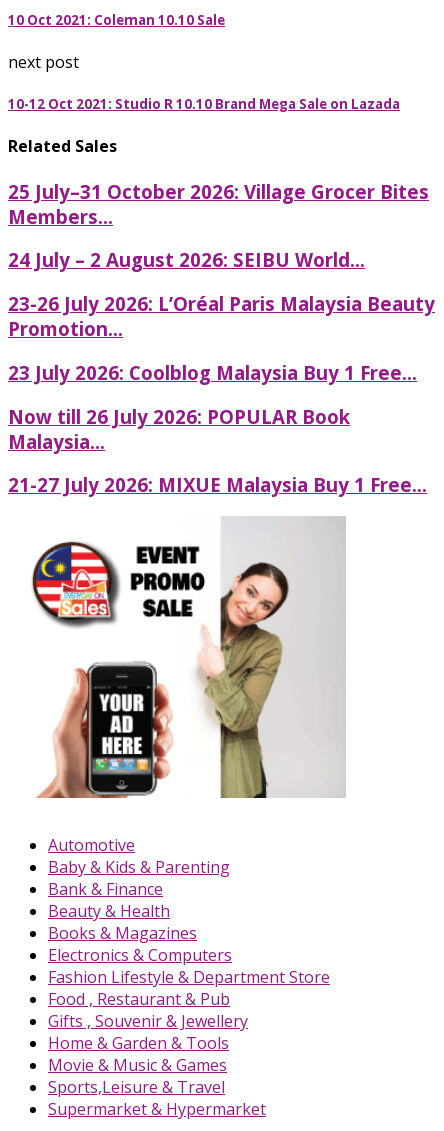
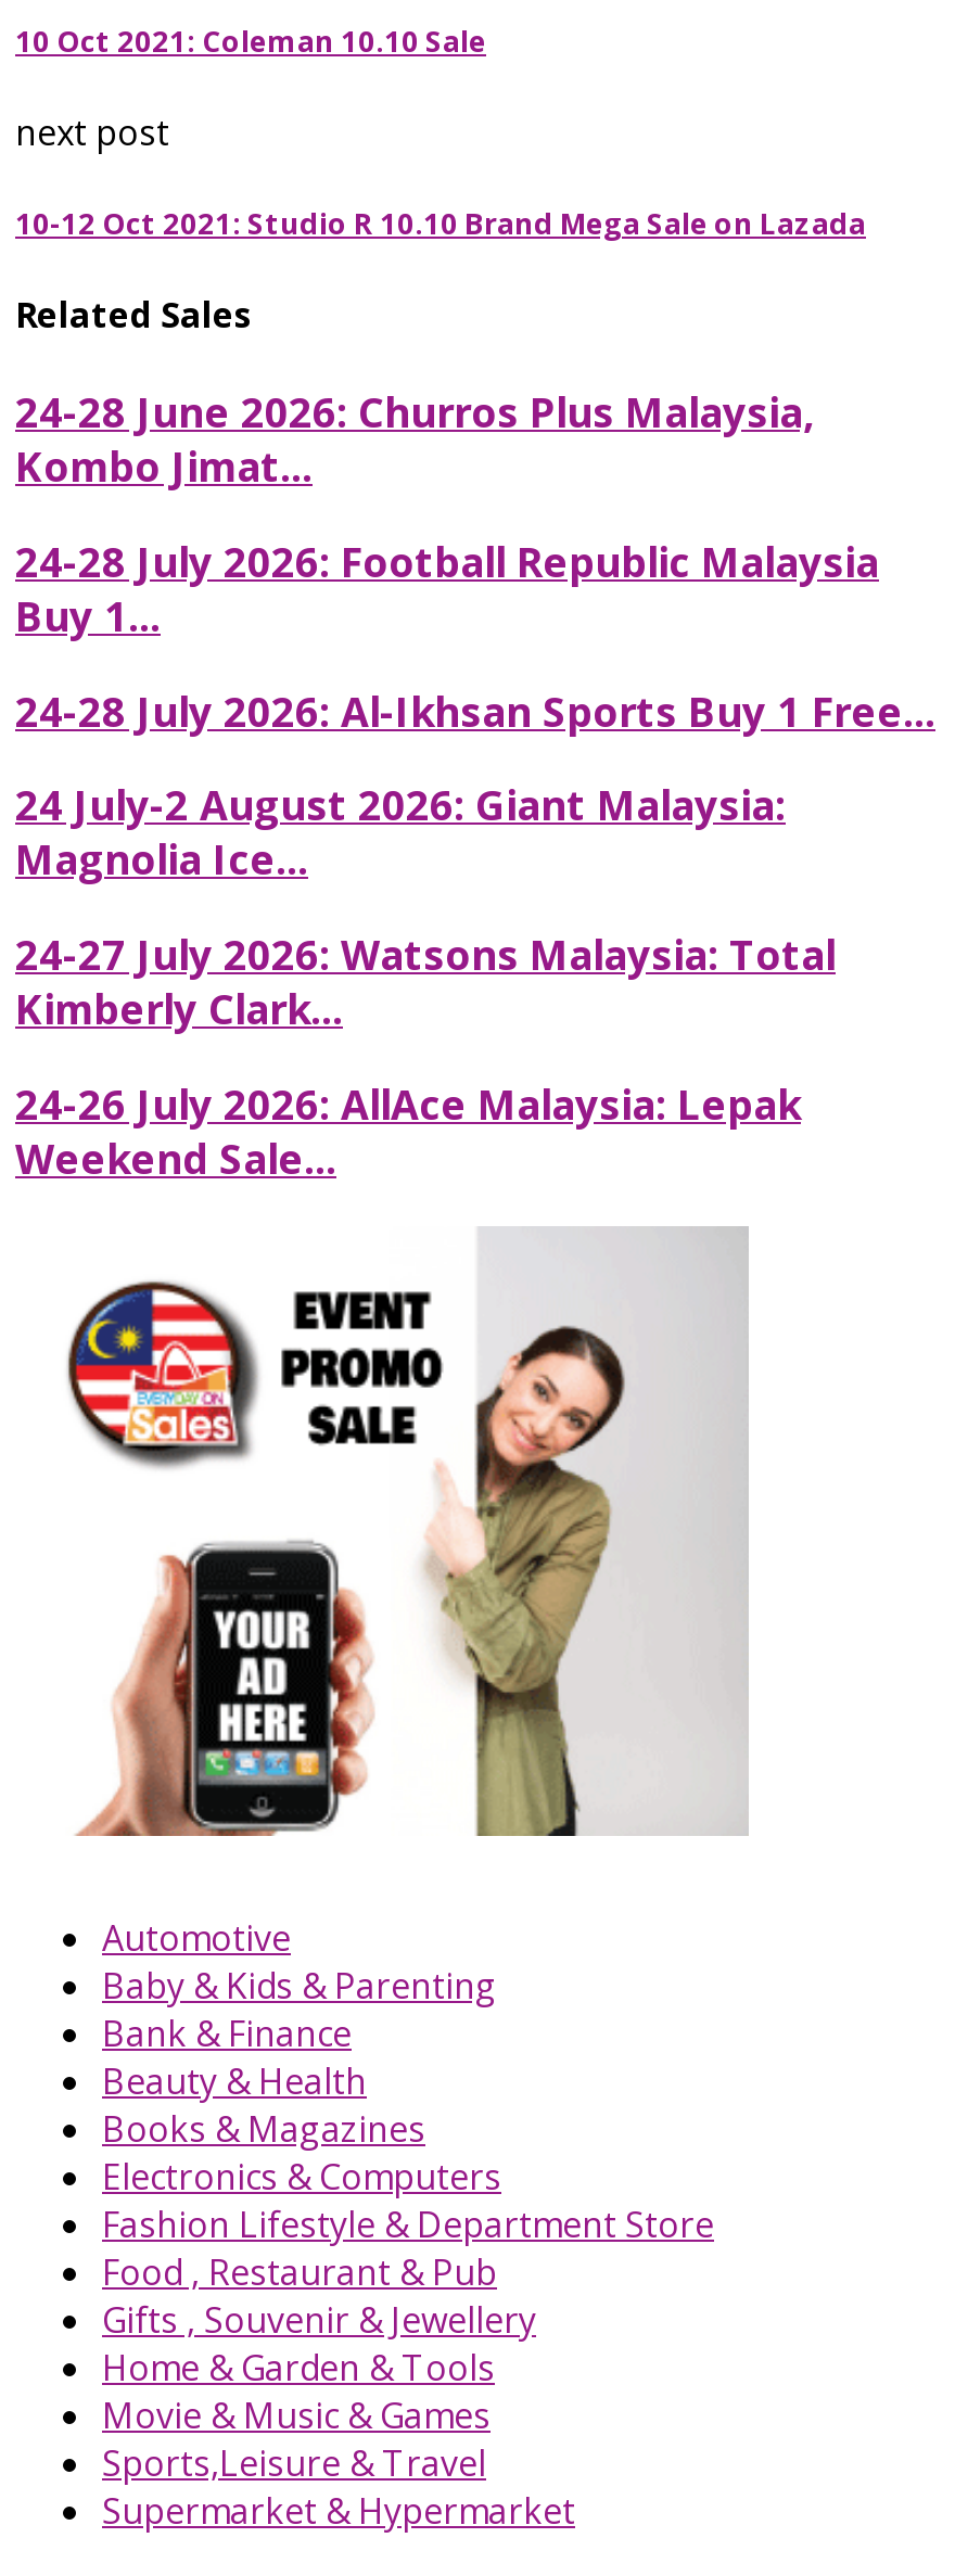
- 25 July–31 October 2026: Village Grocer Bites
- Members...
+ 24-28 June 2026: Churros Plus Malaysia,
+ Kombo Jimat...

- 24 July – 2 August 2026: SEIBU World...
+ 24-28 July 2026: Football Republic Malaysia
+ Buy 1...

- 23-26 July 2026: L’Oréal Paris Malaysia Beauty
- Promotion...
+ 24-28 July 2026: Al-Ikhsan Sports Buy 1 Free...

- 23 July 2026: Coolblog Malaysia Buy 1 Free...
+ 24 July-2 August 2026: Giant Malaysia:
+ Magnolia Ice...

- Now till 26 July 2026: POPULAR Book
- Malaysia...
+ 24-27 July 2026: Watsons Malaysia: Total
+ Kimberly Clark...

- 21-27 July 2026: MIXUE Malaysia Buy 1 Free...
+ 24-26 July 2026: AllAce Malaysia: Lepak
+ Weekend Sale...
